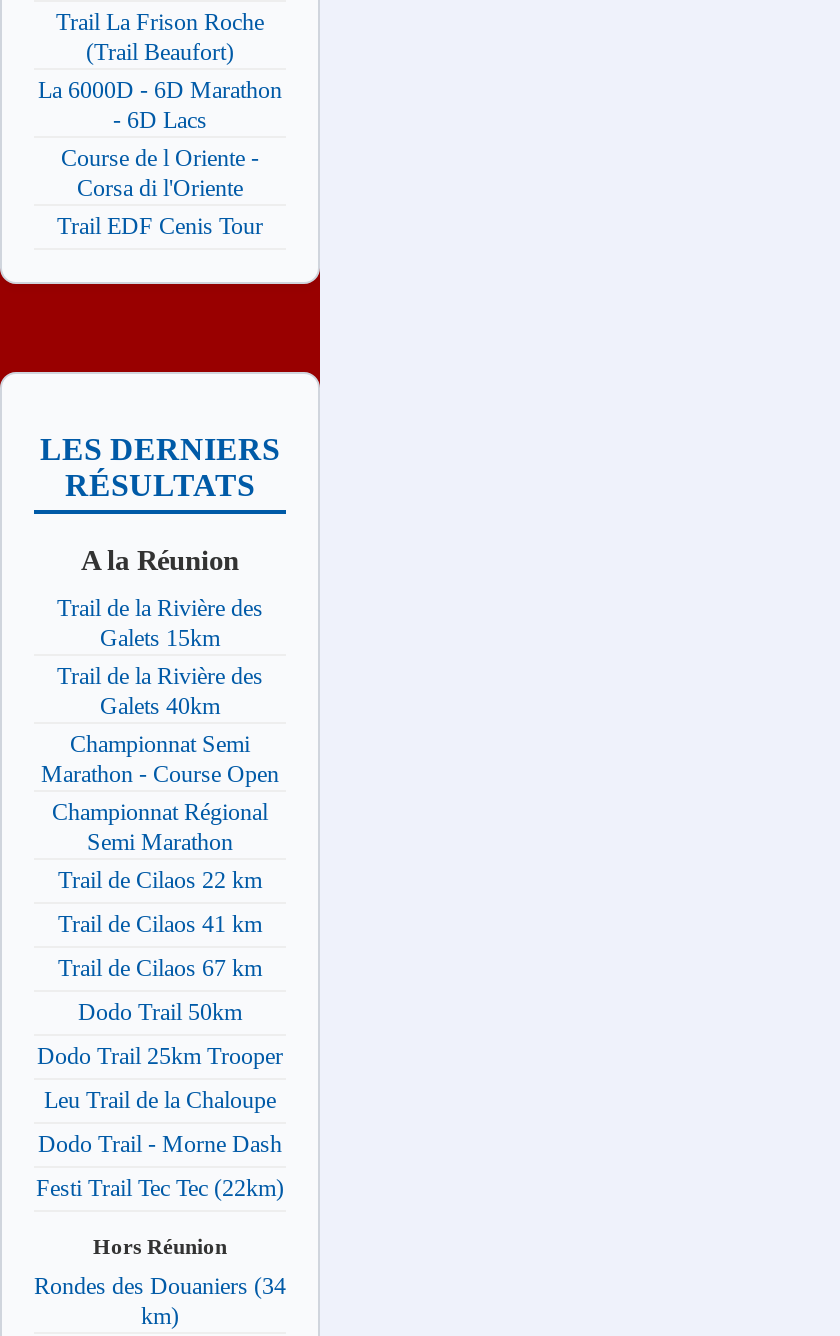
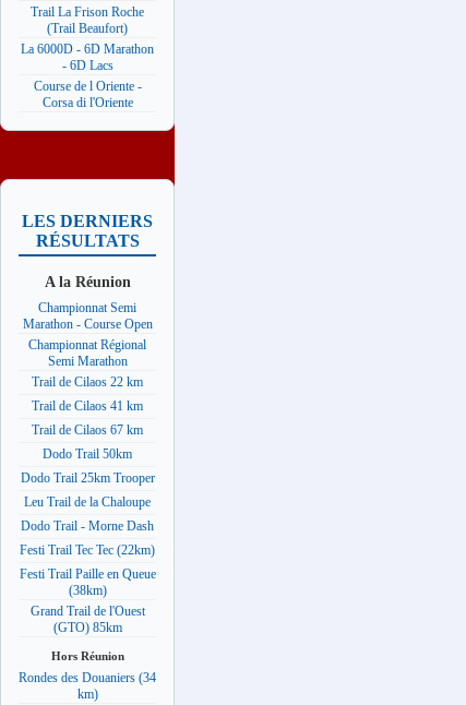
- Trail EDF Cenis Tour

- Trail de la Rivière des
- Galets 15km
- Trail de la Rivière des
- Galets 40km

moved up: Championnat Semi | Marathon - Course Open | Championnat Régional | ... | Dodo Trail - Morne Dash | Festi Trail Tec Tec (22km)

+ Festi Trail Paille en Queue
+ (38km)
+ Grand Trail de l'Ouest
+ (GTO) 85km
